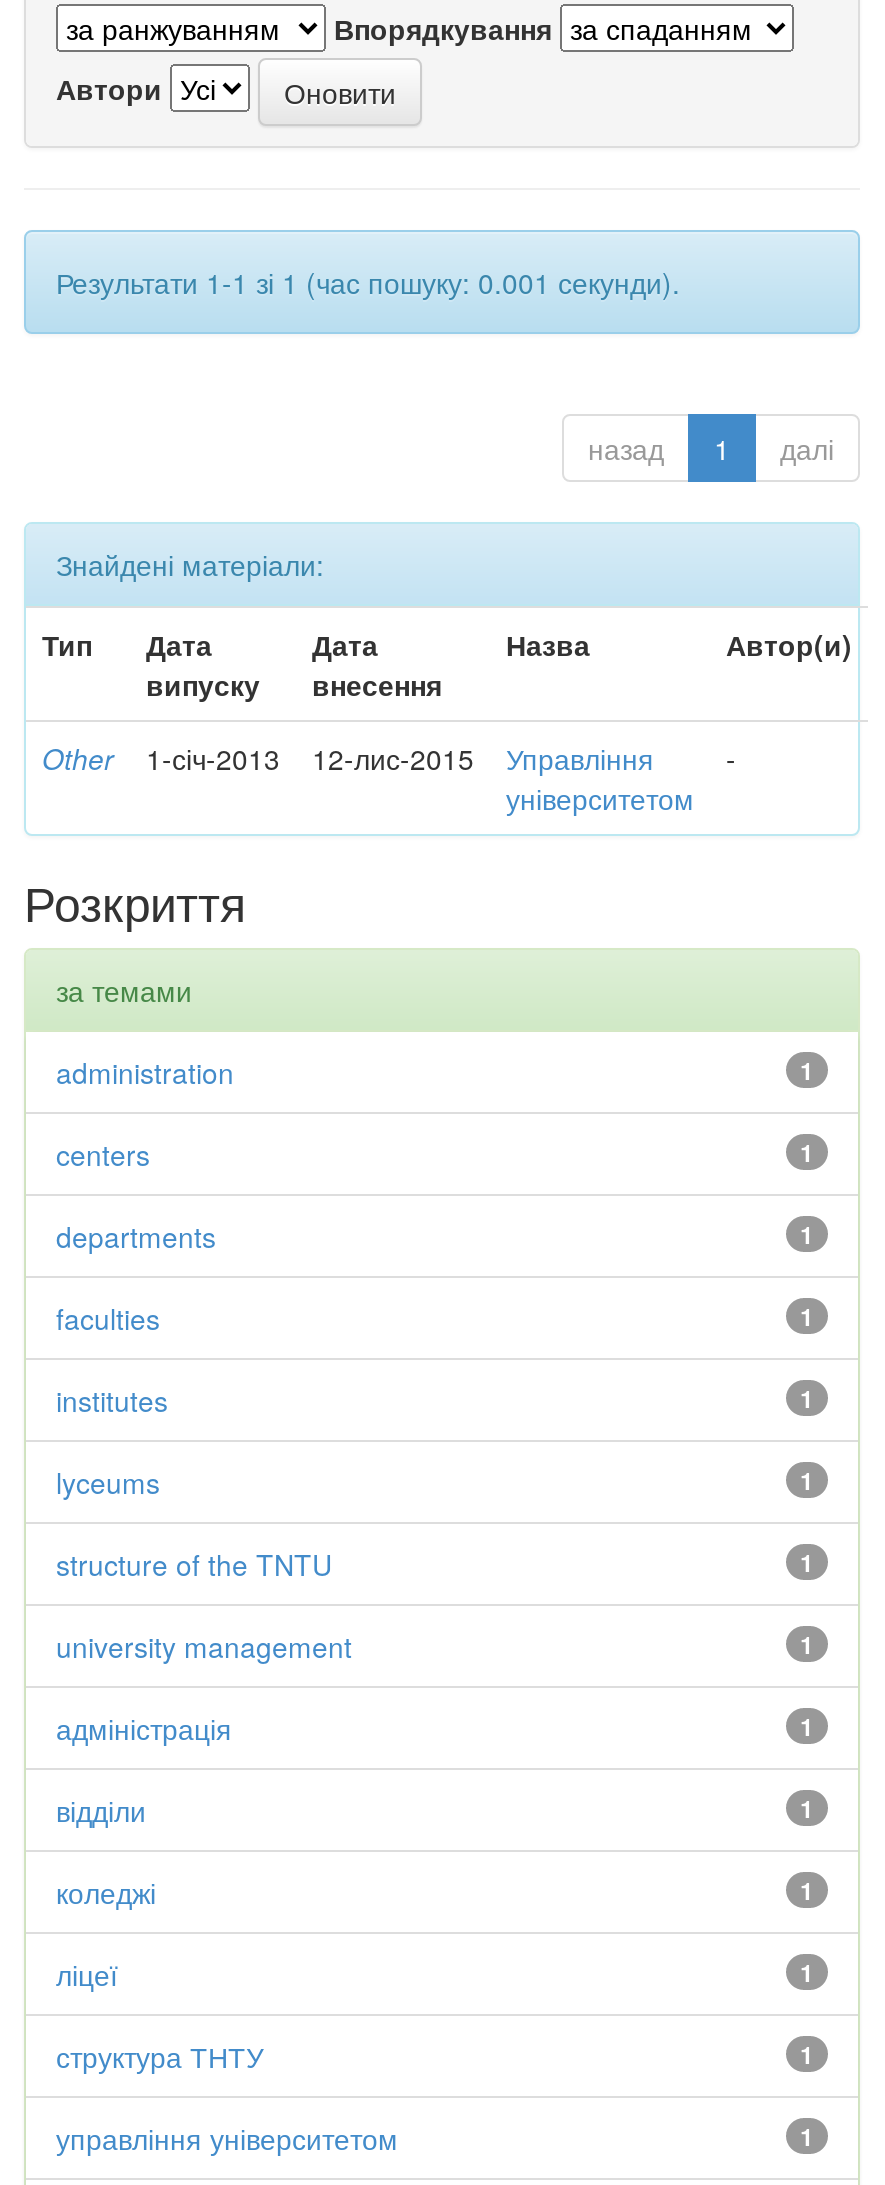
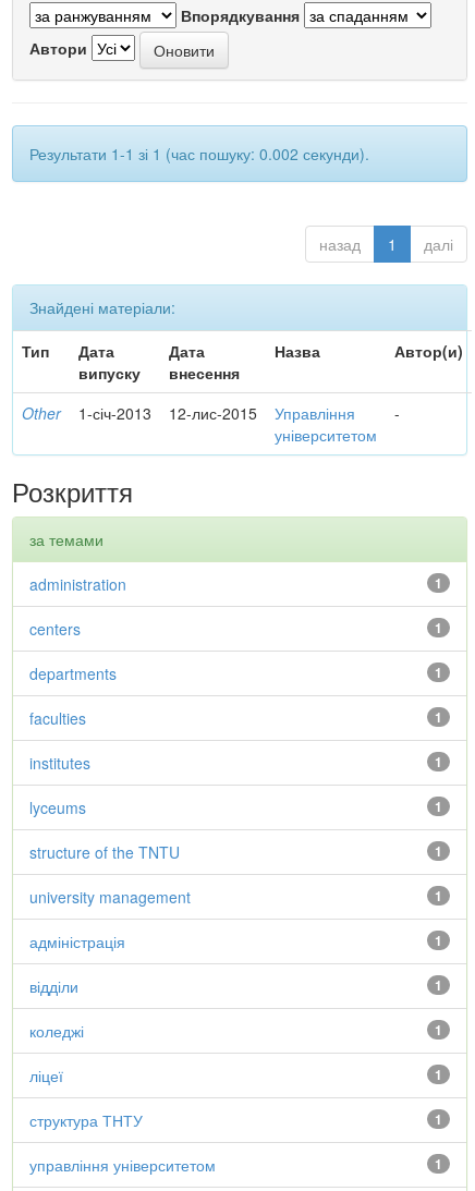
- Результати 1-1 зі 1 (час пошуку: 0.001 секунди).
+ Результати 1-1 зі 1 (час пошуку: 0.002 секунди).
